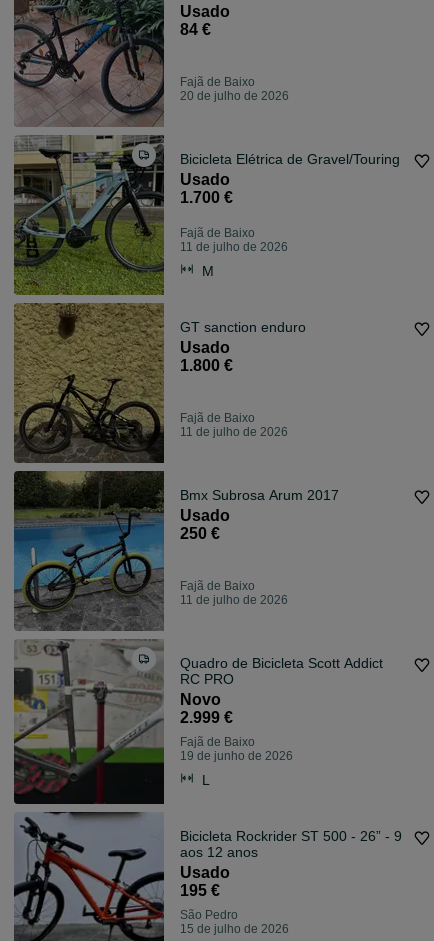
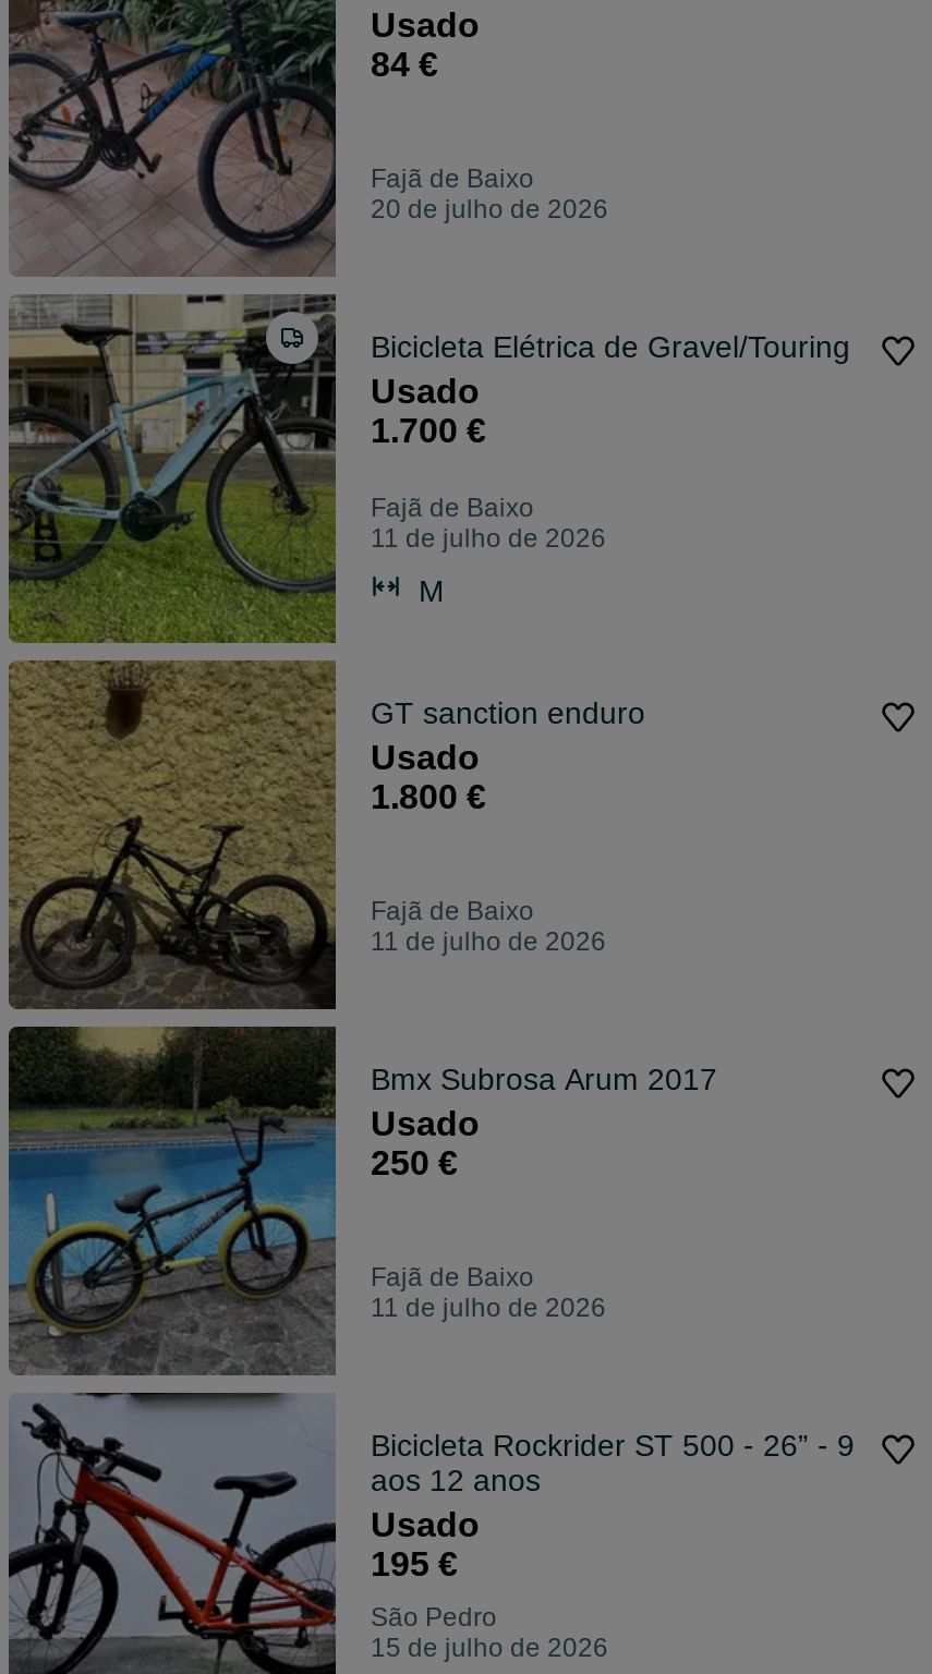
- [image]
- Quadro de Bicicleta Scott Addict
- RC PRO
- Novo
- 2.999 €
- Fajã de Baixo
- 19 de junho de 2026
- L
